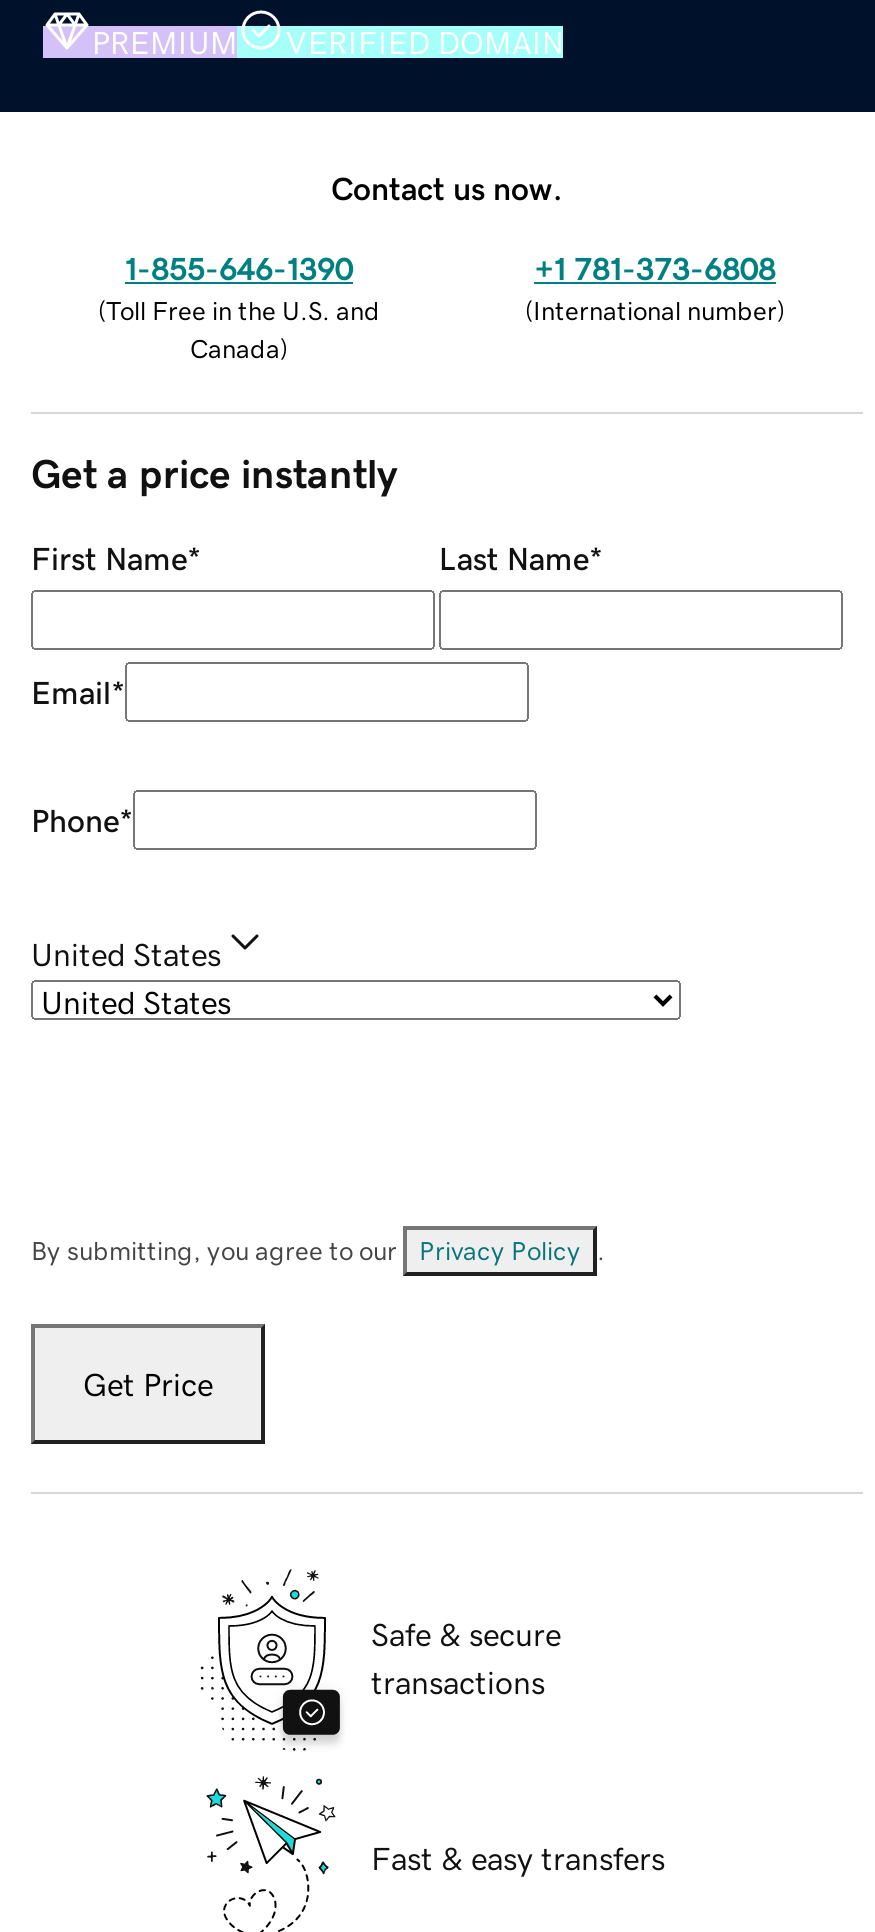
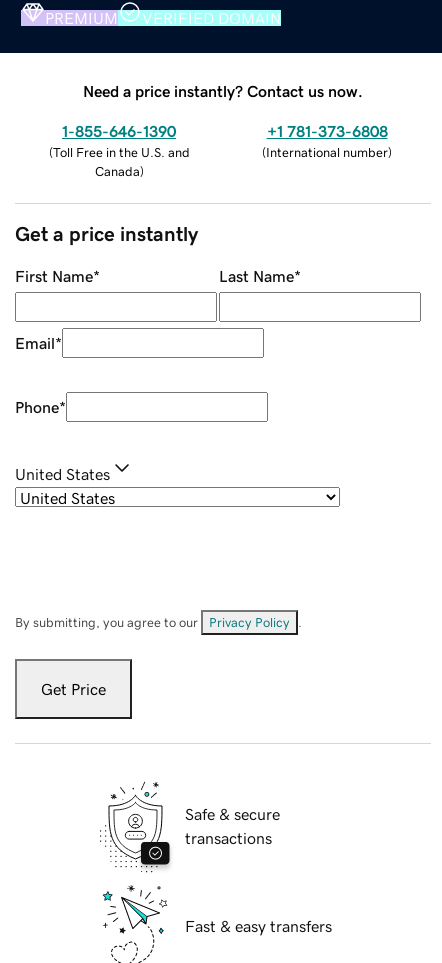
- Contact us now.
+ Need a price instantly? Contact us now.
